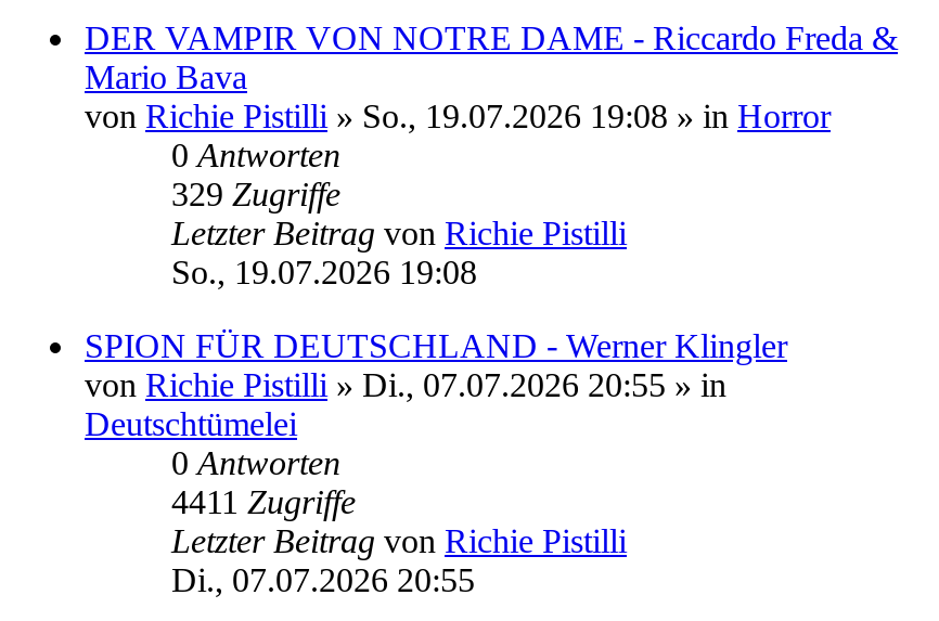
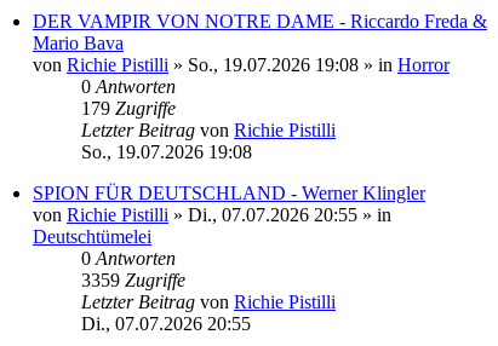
- 329 Zugriffe
+ 179 Zugriffe

- 4411 Zugriffe
+ 3359 Zugriffe
